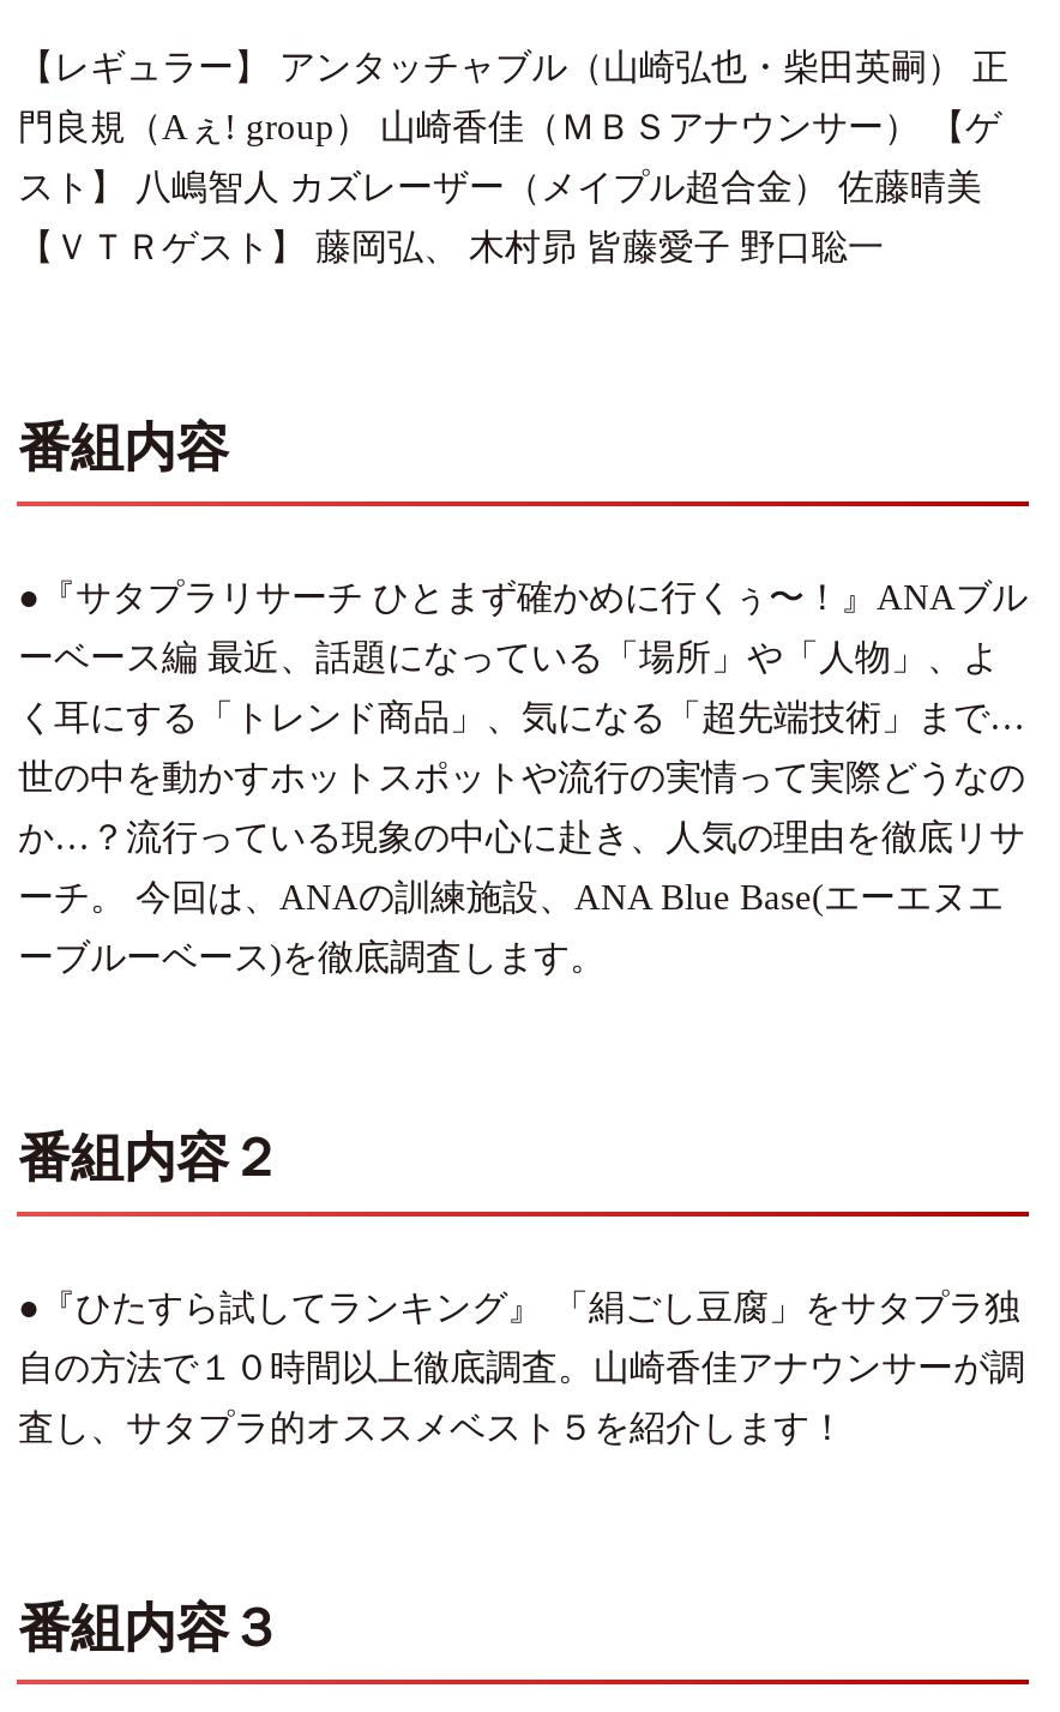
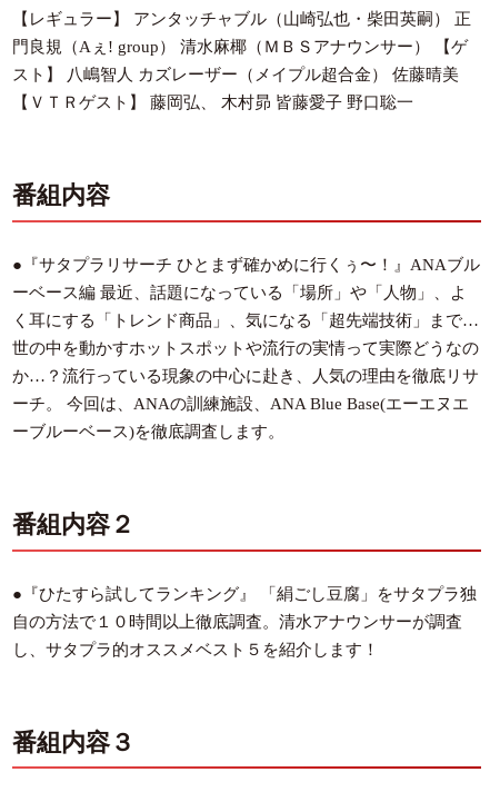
- 門良規（Aぇ! group） 山崎香佳（ＭＢＳアナウンサー） 【ゲ
+ 門良規（Aぇ! group） 清水麻椰（ＭＢＳアナウンサー） 【ゲ

- 自の方法で１０時間以上徹底調査。山崎香佳アナウンサーが調
+ 自の方法で１０時間以上徹底調査。清水アナウンサーが調査

- 査し、サタプラ的オススメベスト５を紹介します！
+ し、サタプラ的オススメベスト５を紹介します！
